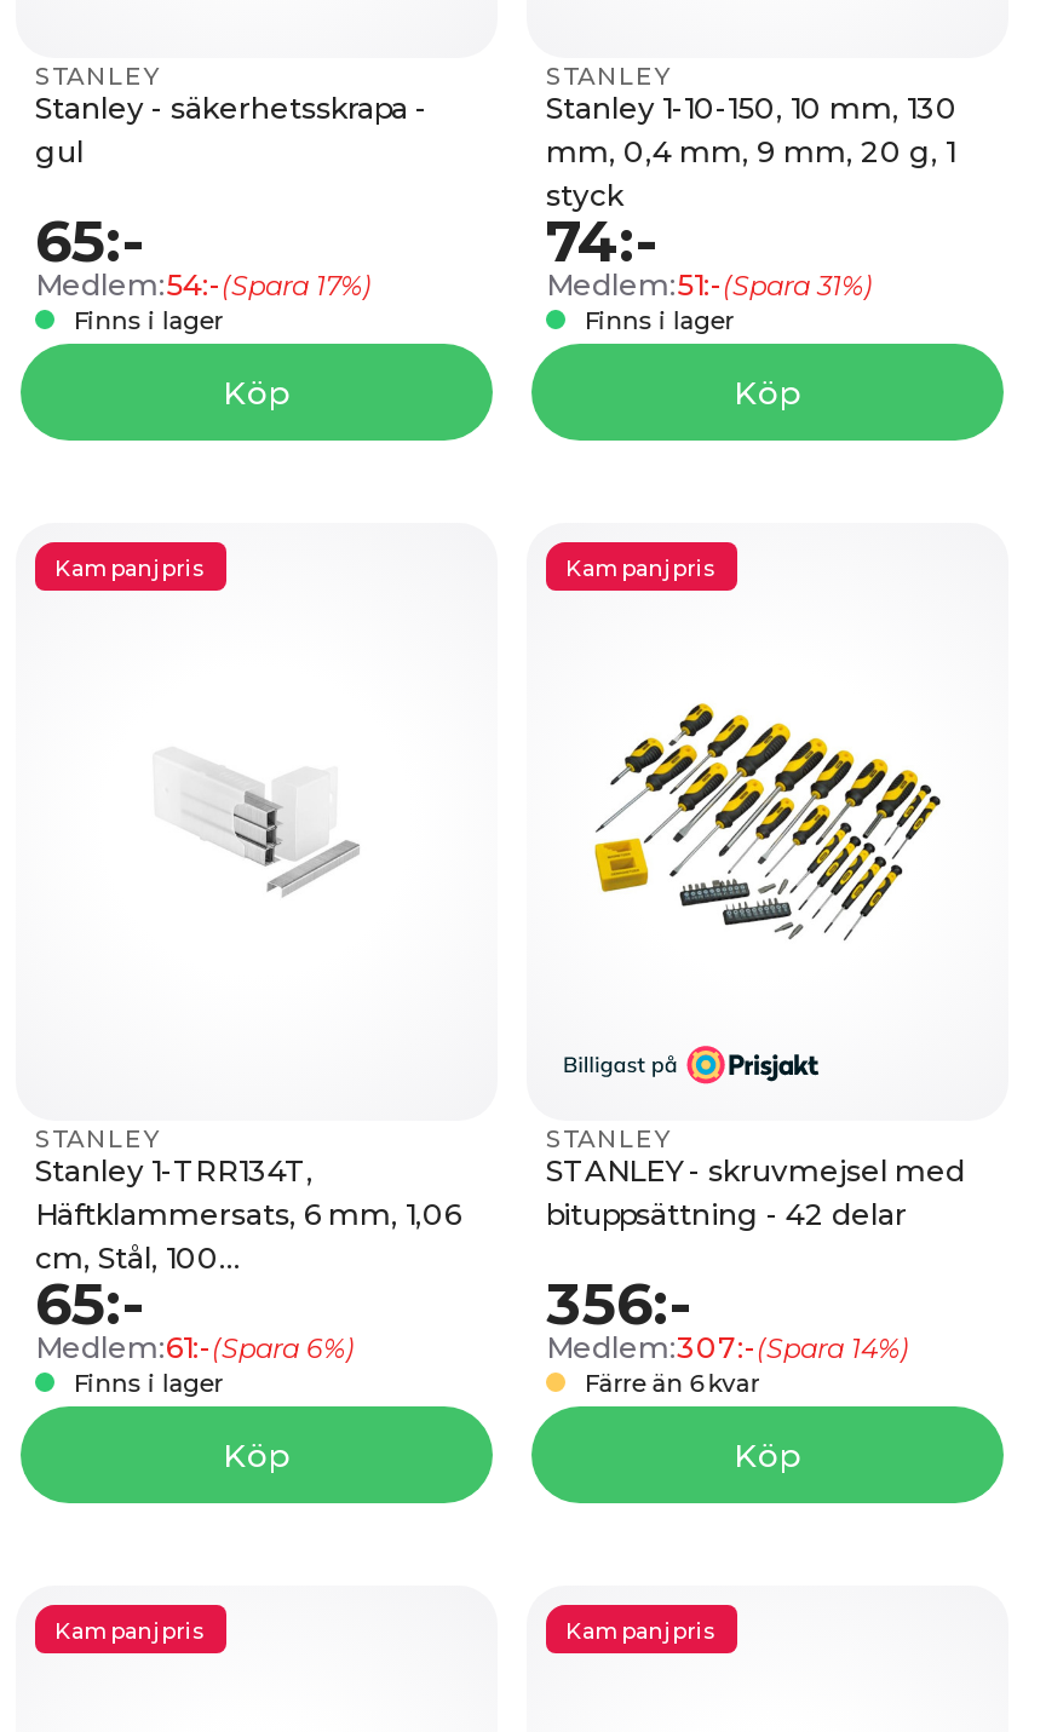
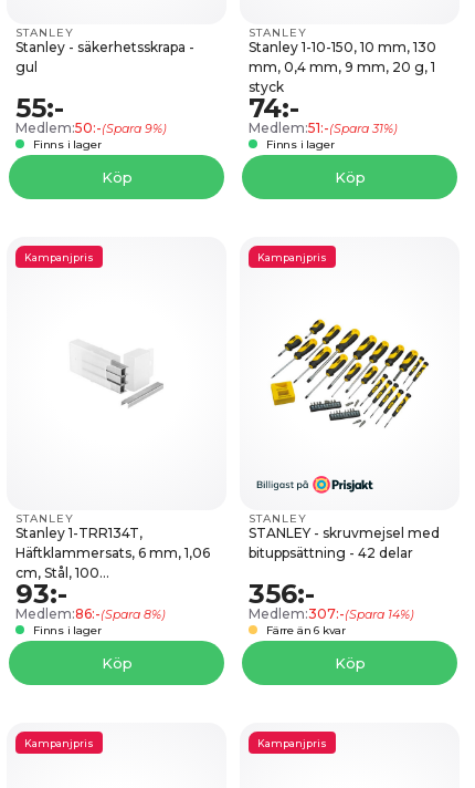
- 65:-
+ 55:-

- Medlem:54:-(Spara 17%)
+ Medlem:50:-(Spara 9%)

- 65:-
+ 93:-

- Medlem:61:-(Spara 6%)
+ Medlem:86:-(Spara 8%)
